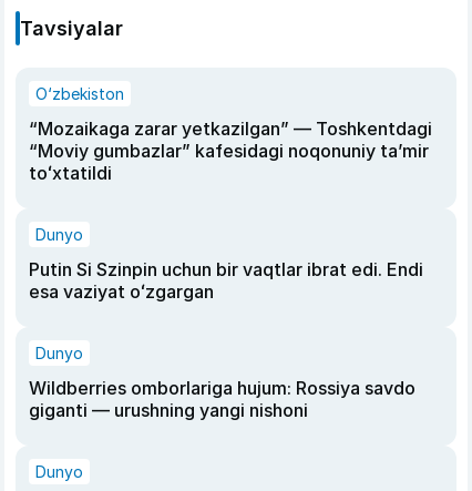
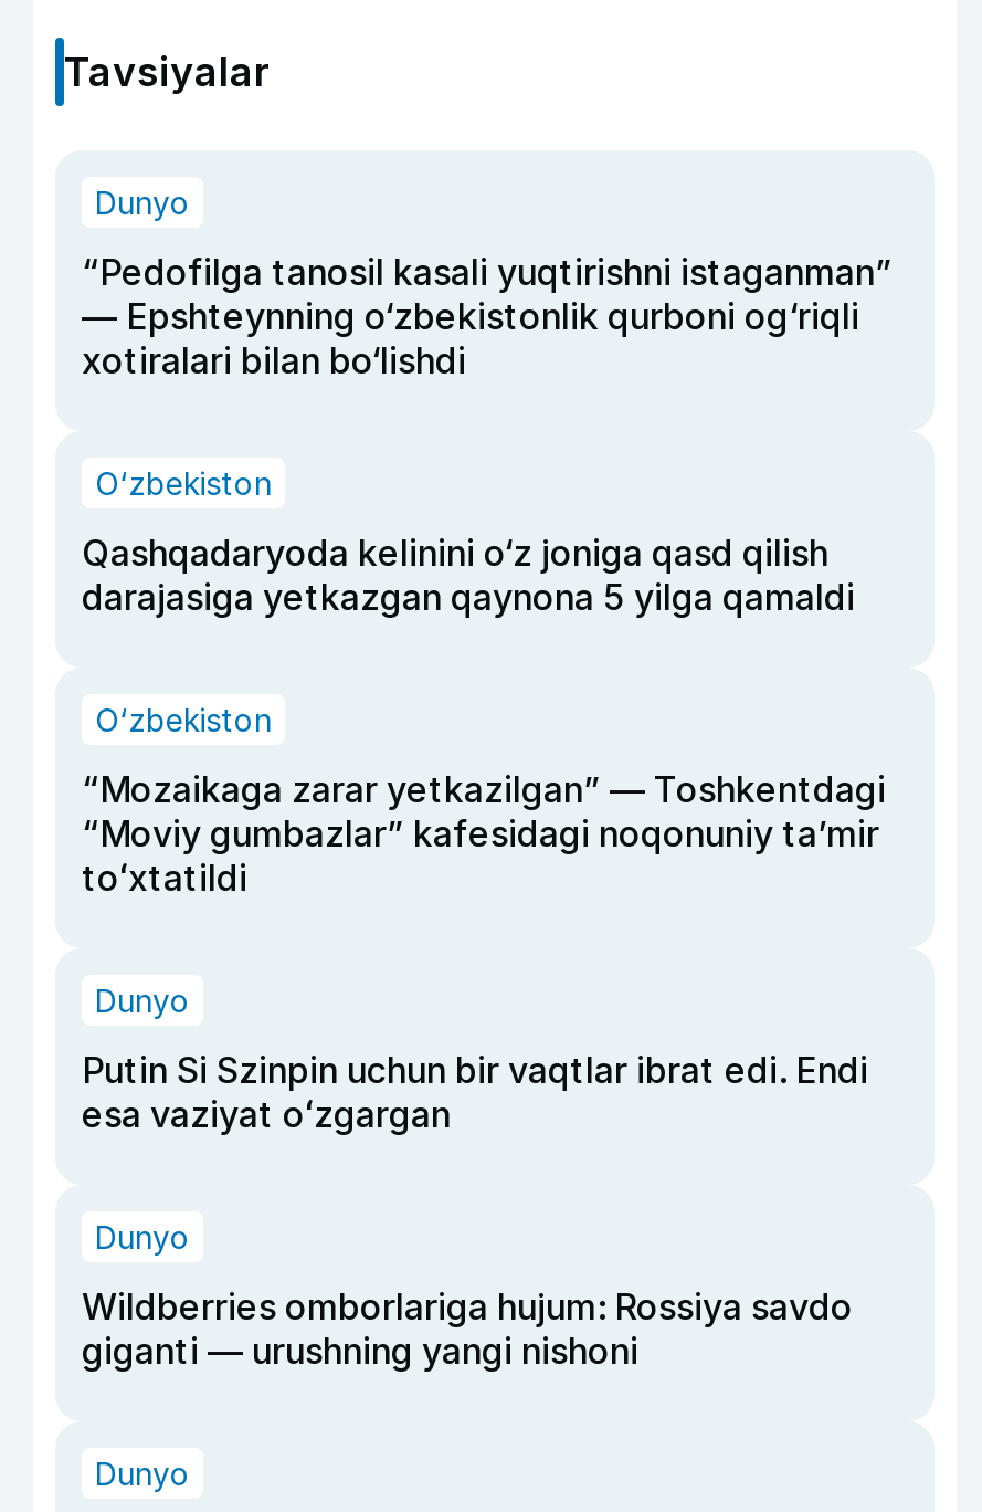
+ Dunyo
+ “Pedofilga tanosil kasali yuqtirishni istaganman”
+ — Epshteynning o‘zbekistonlik qurboni og‘riqli
+ xotiralari bilan bo‘lishdi
+ O‘zbekiston
+ Qashqadaryoda kelinini o‘z joniga qasd qilish
+ darajasiga yetkazgan qaynona 5 yilga qamaldi
